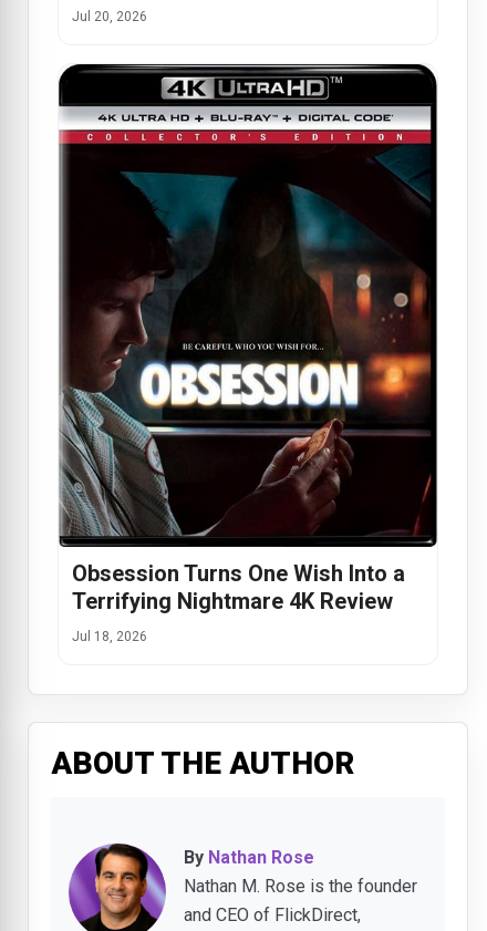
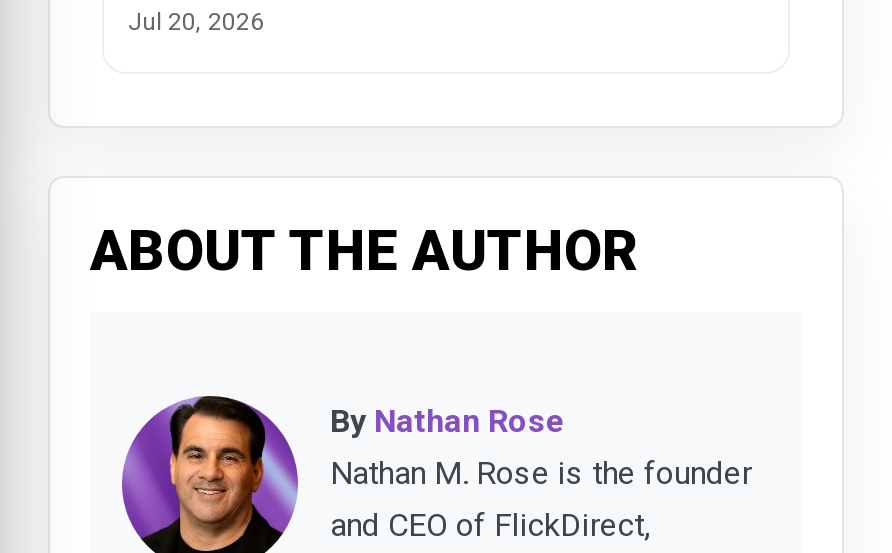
- [image]
- Obsession Turns One Wish Into a
- Terrifying Nightmare 4K Review
- Jul 18, 2026
